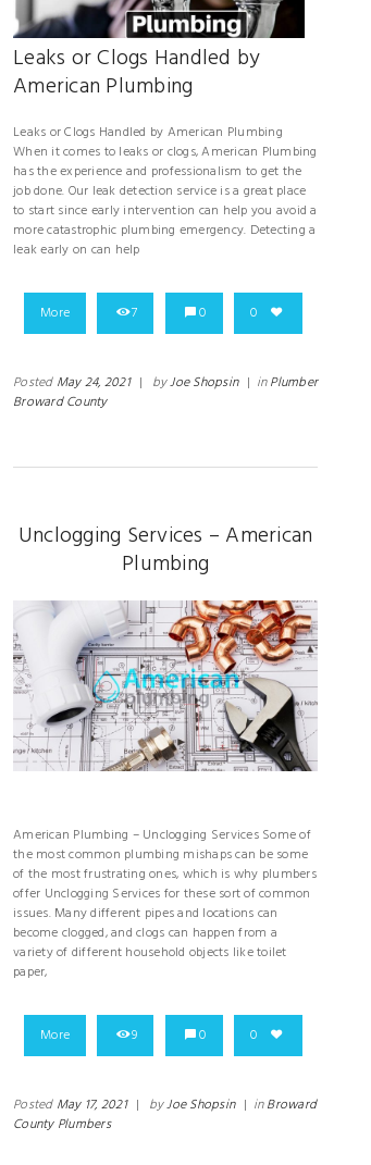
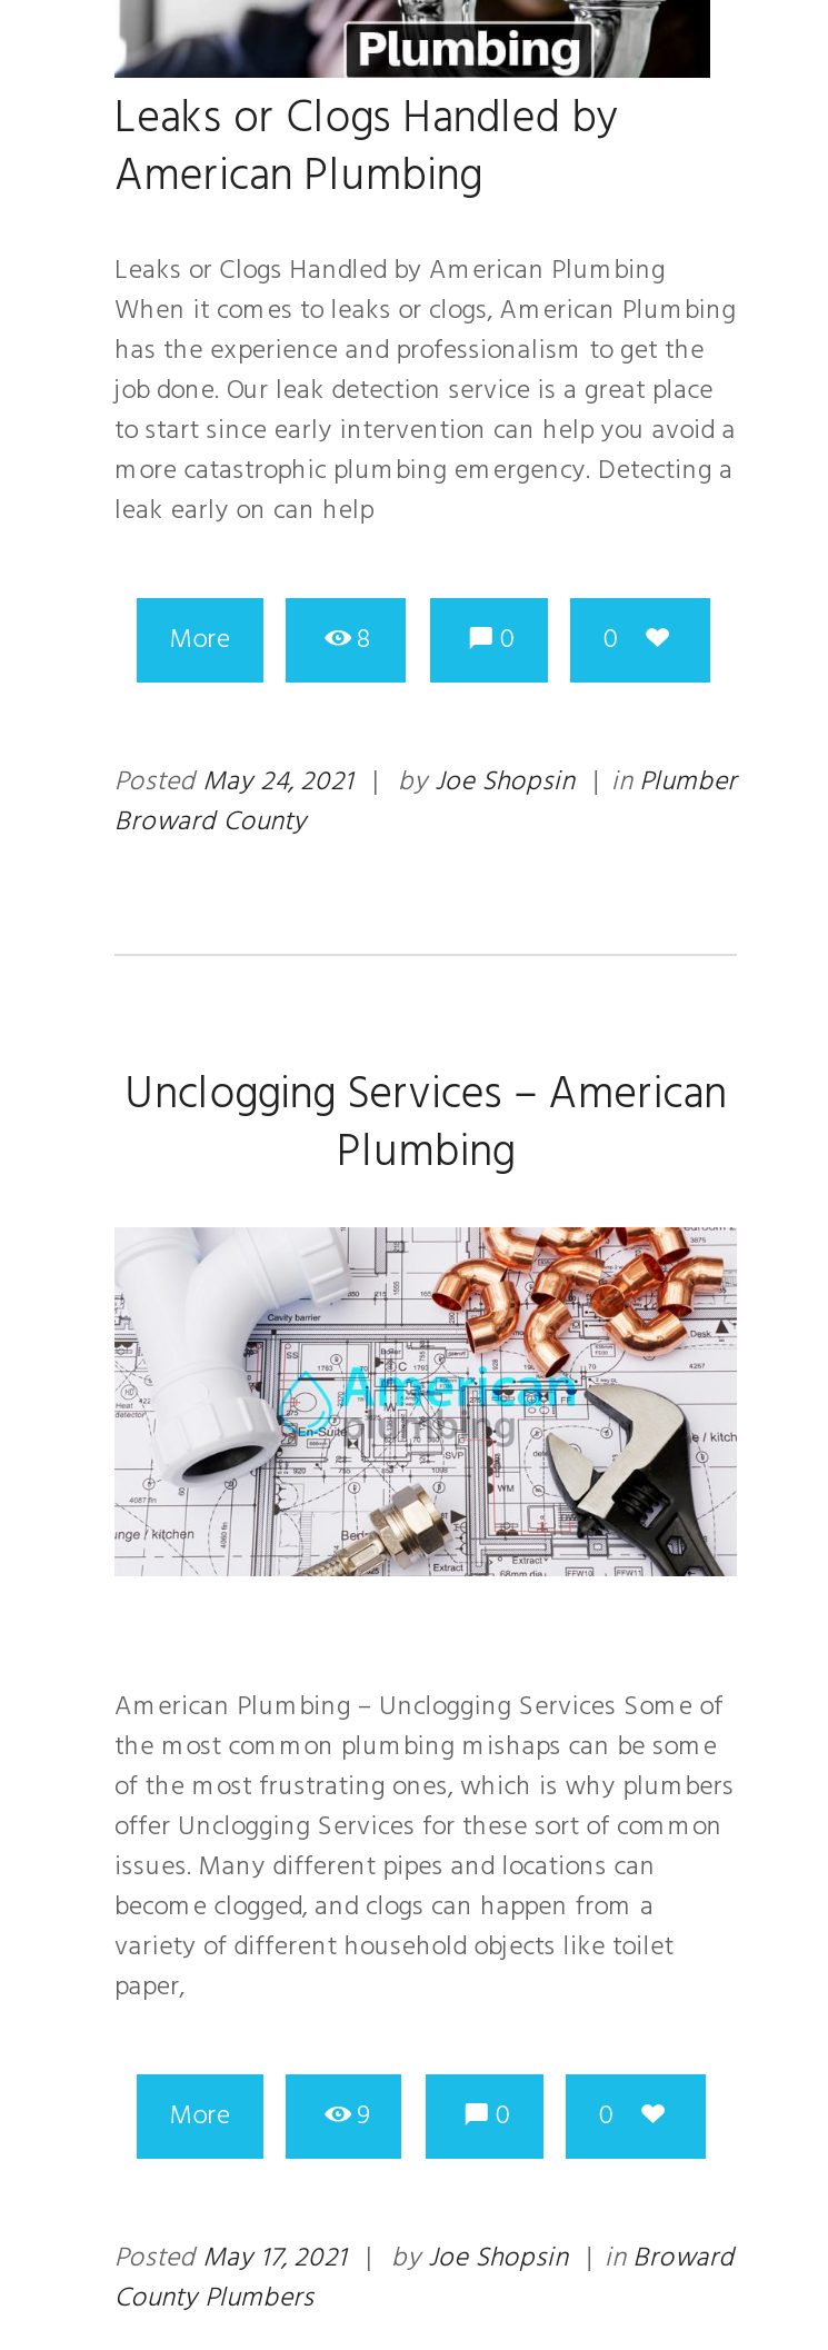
- 7
+ 8
